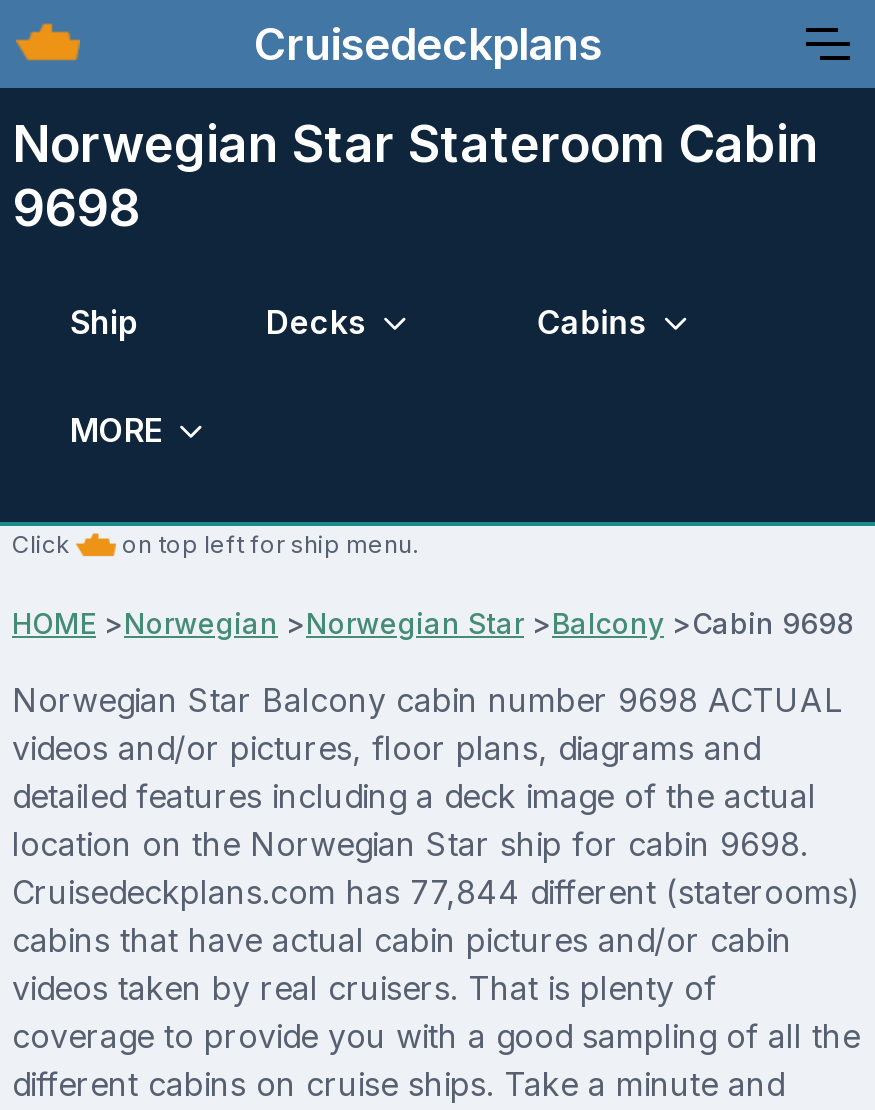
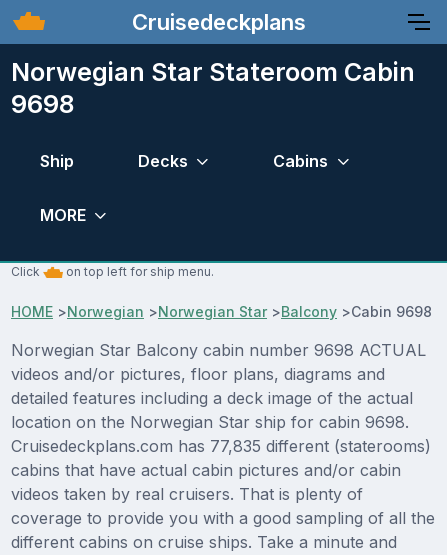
- Cruisedeckplans.com has 77,844 different (staterooms)
+ Cruisedeckplans.com has 77,835 different (staterooms)
